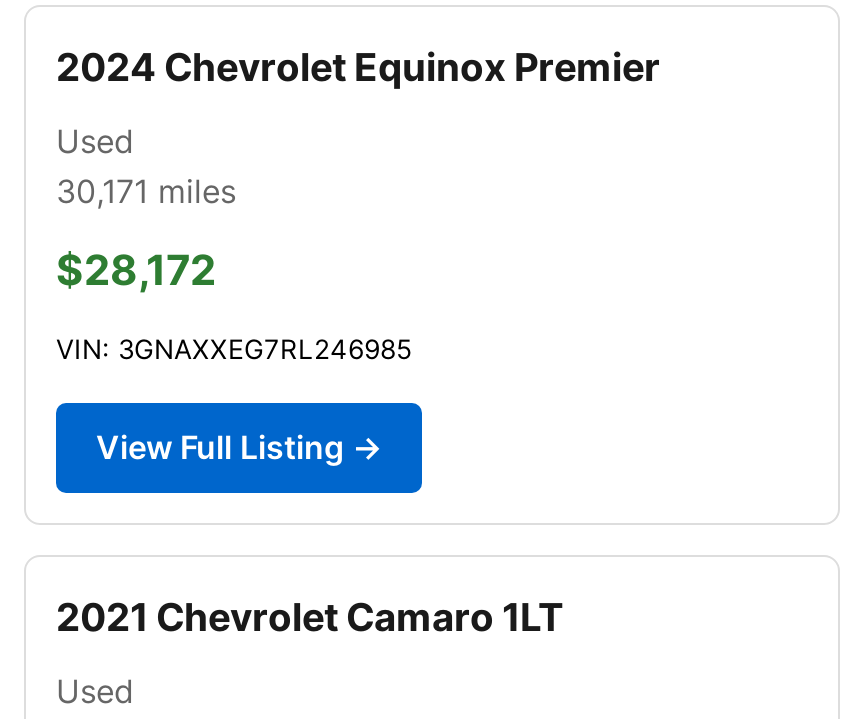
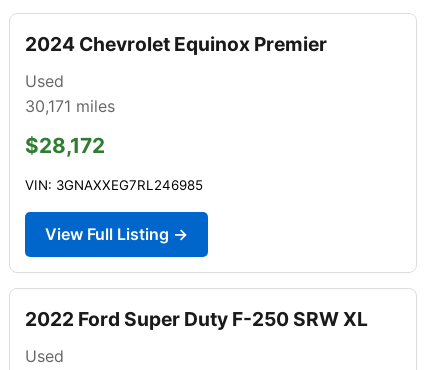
- 2021 Chevrolet Camaro 1LT
+ 2022 Ford Super Duty F-250 SRW XL
